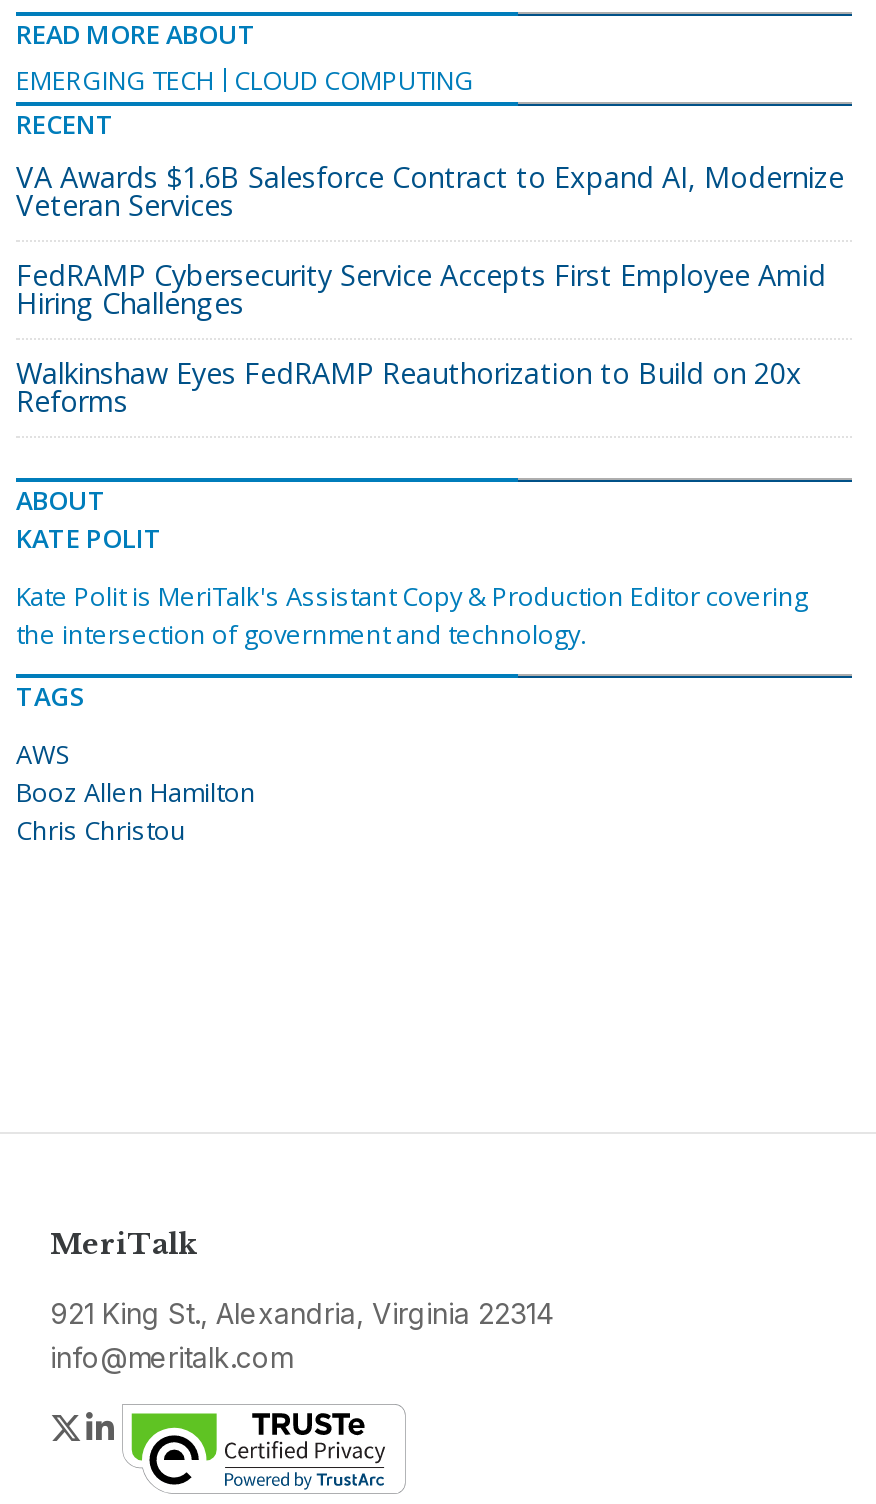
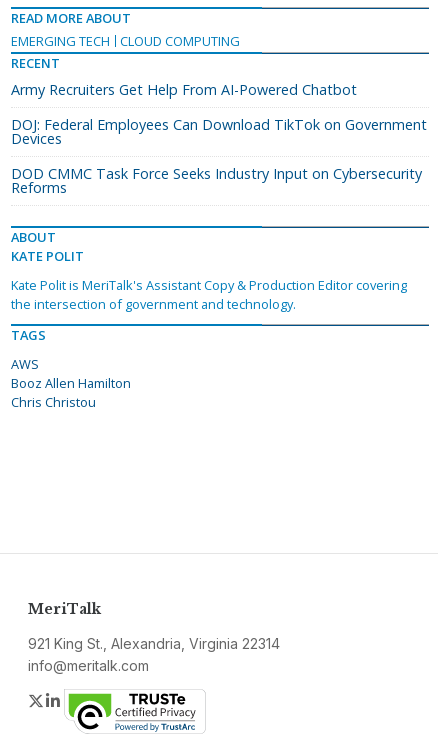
- VA Awards $1.6B Salesforce Contract to Expand AI, Modernize
- Veteran Services
+ Army Recruiters Get Help From AI-Powered Chatbot

- FedRAMP Cybersecurity Service Accepts First Employee Amid
- Hiring Challenges
+ DOJ: Federal Employees Can Download TikTok on Government
+ Devices

- Walkinshaw Eyes FedRAMP Reauthorization to Build on 20x
+ DOD CMMC Task Force Seeks Industry Input on Cybersecurity
